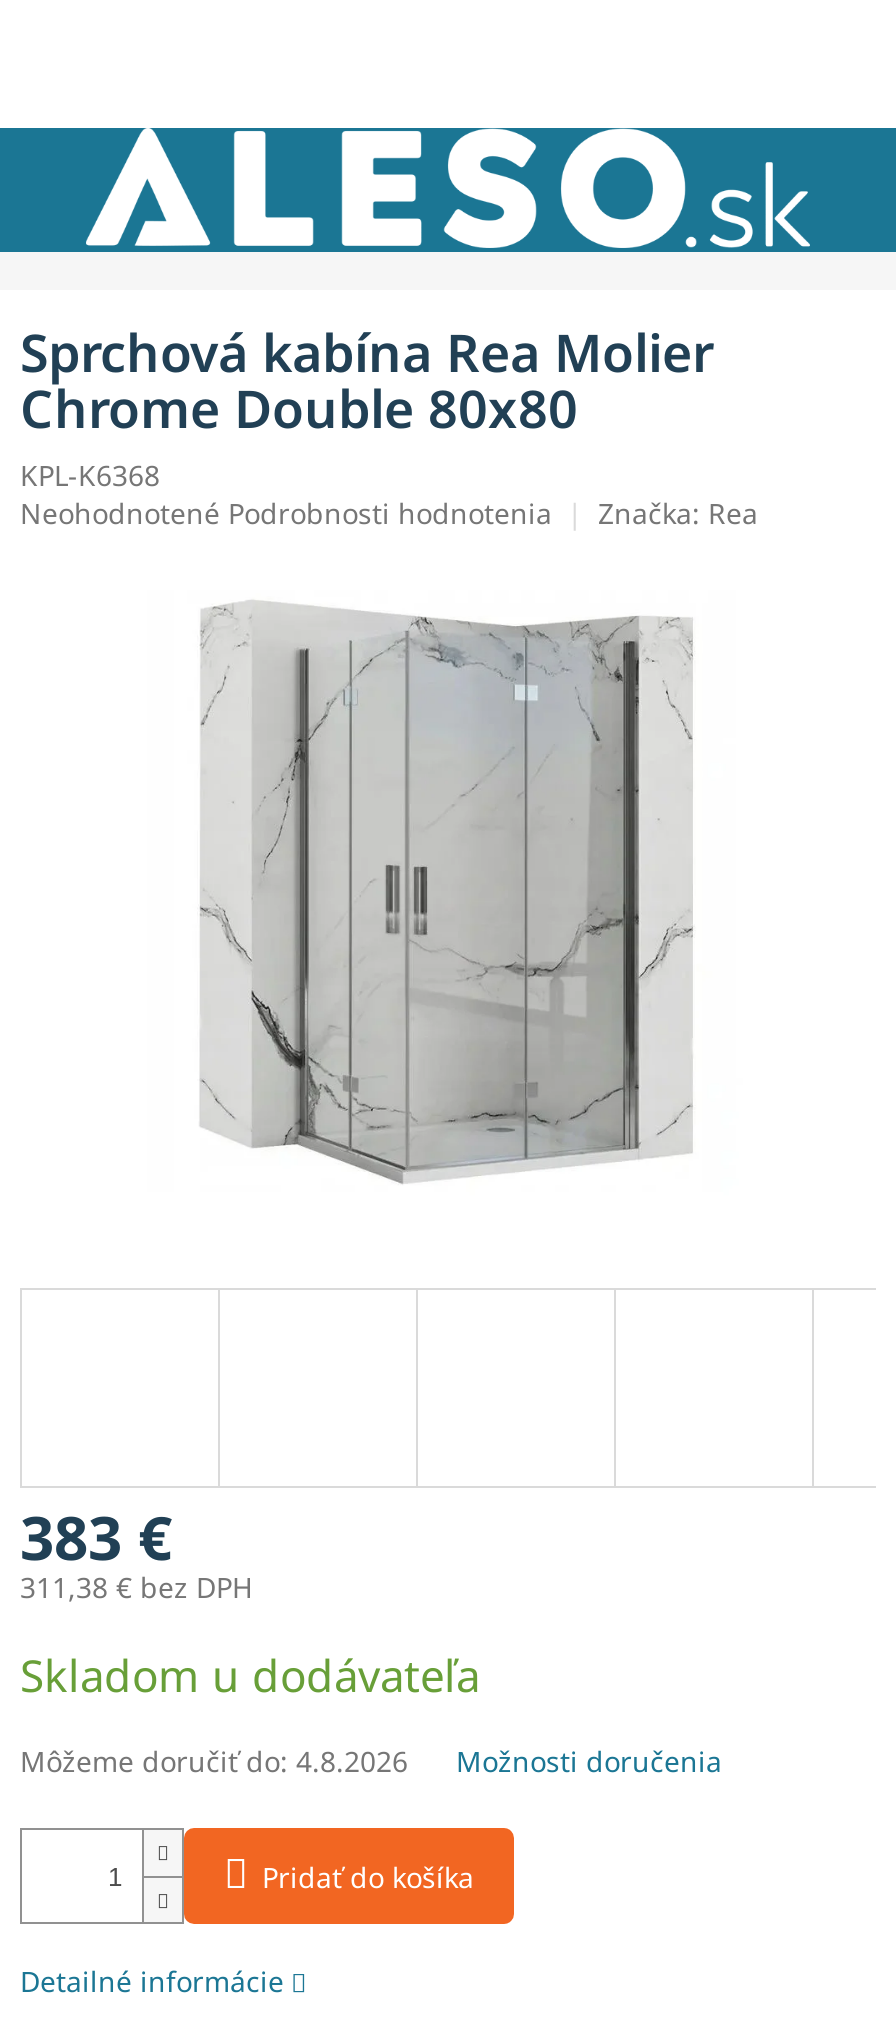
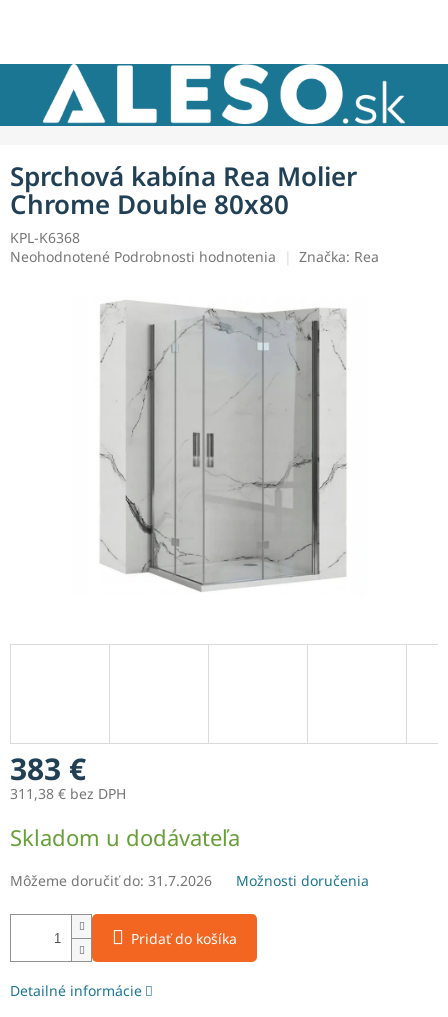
- Môžeme doručiť do: 4.8.2026
+ Môžeme doručiť do: 31.7.2026
